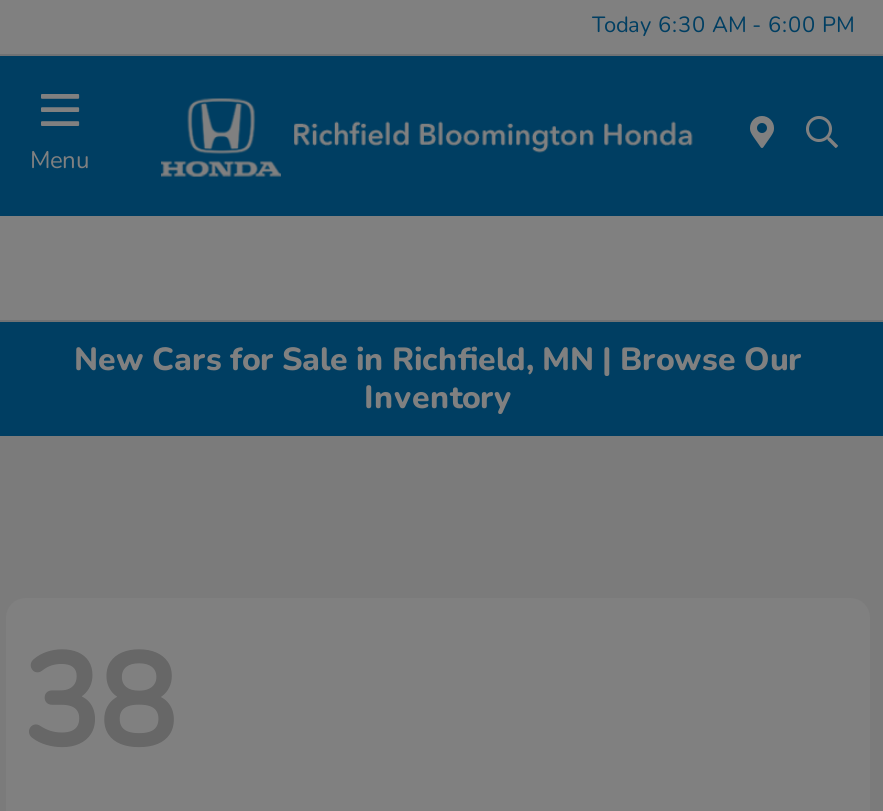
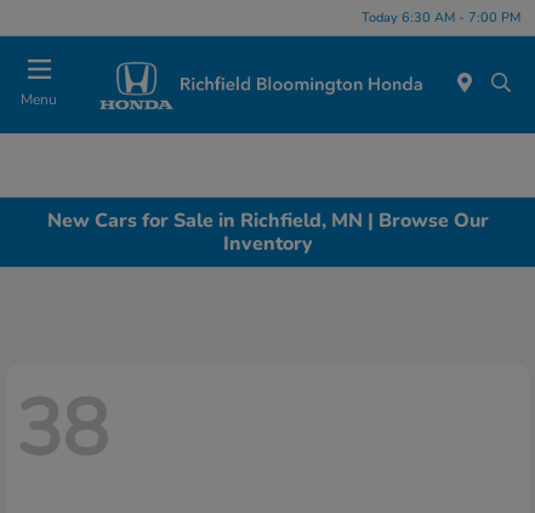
- Today 6:30 AM - 6:00 PM
+ Today 6:30 AM - 7:00 PM
